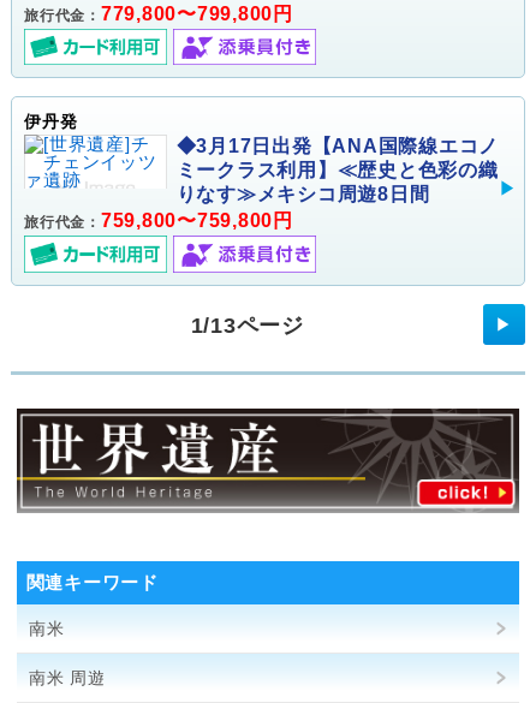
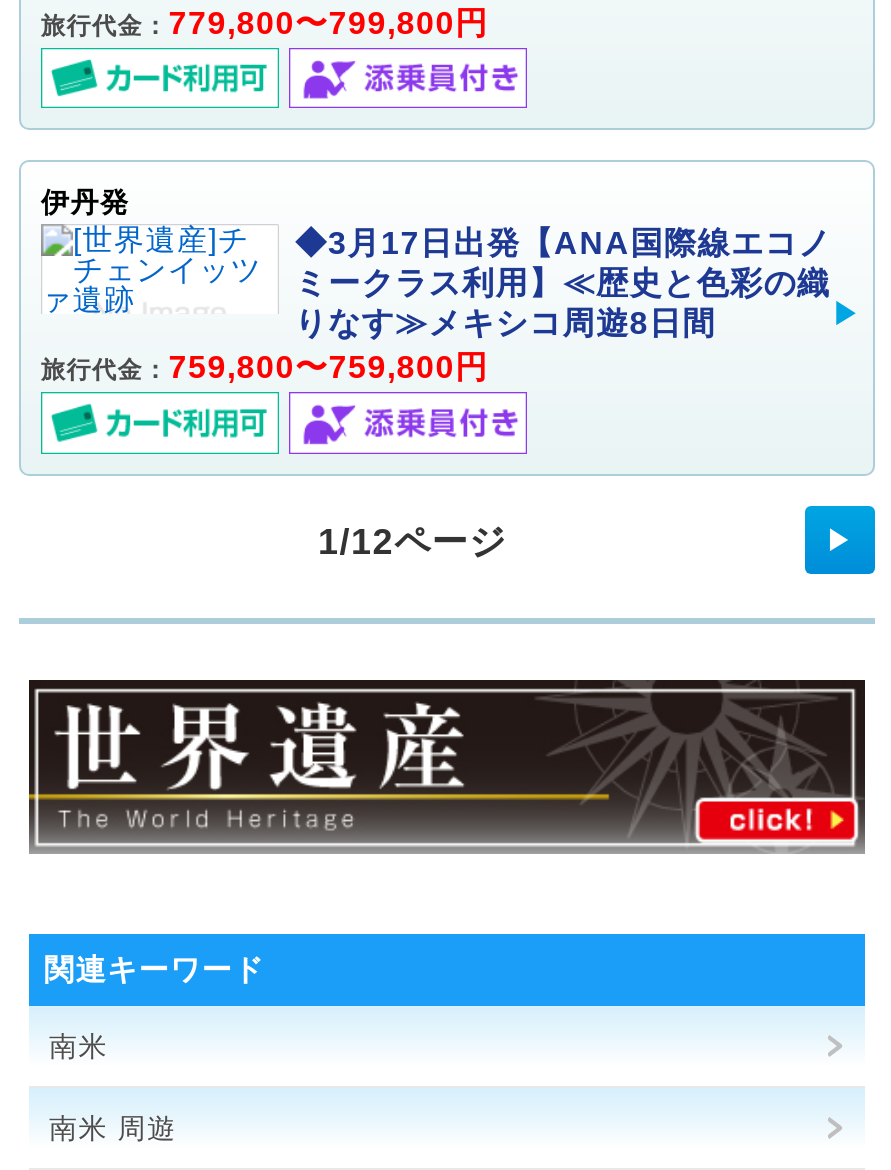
- 1/13ページ
+ 1/12ページ
